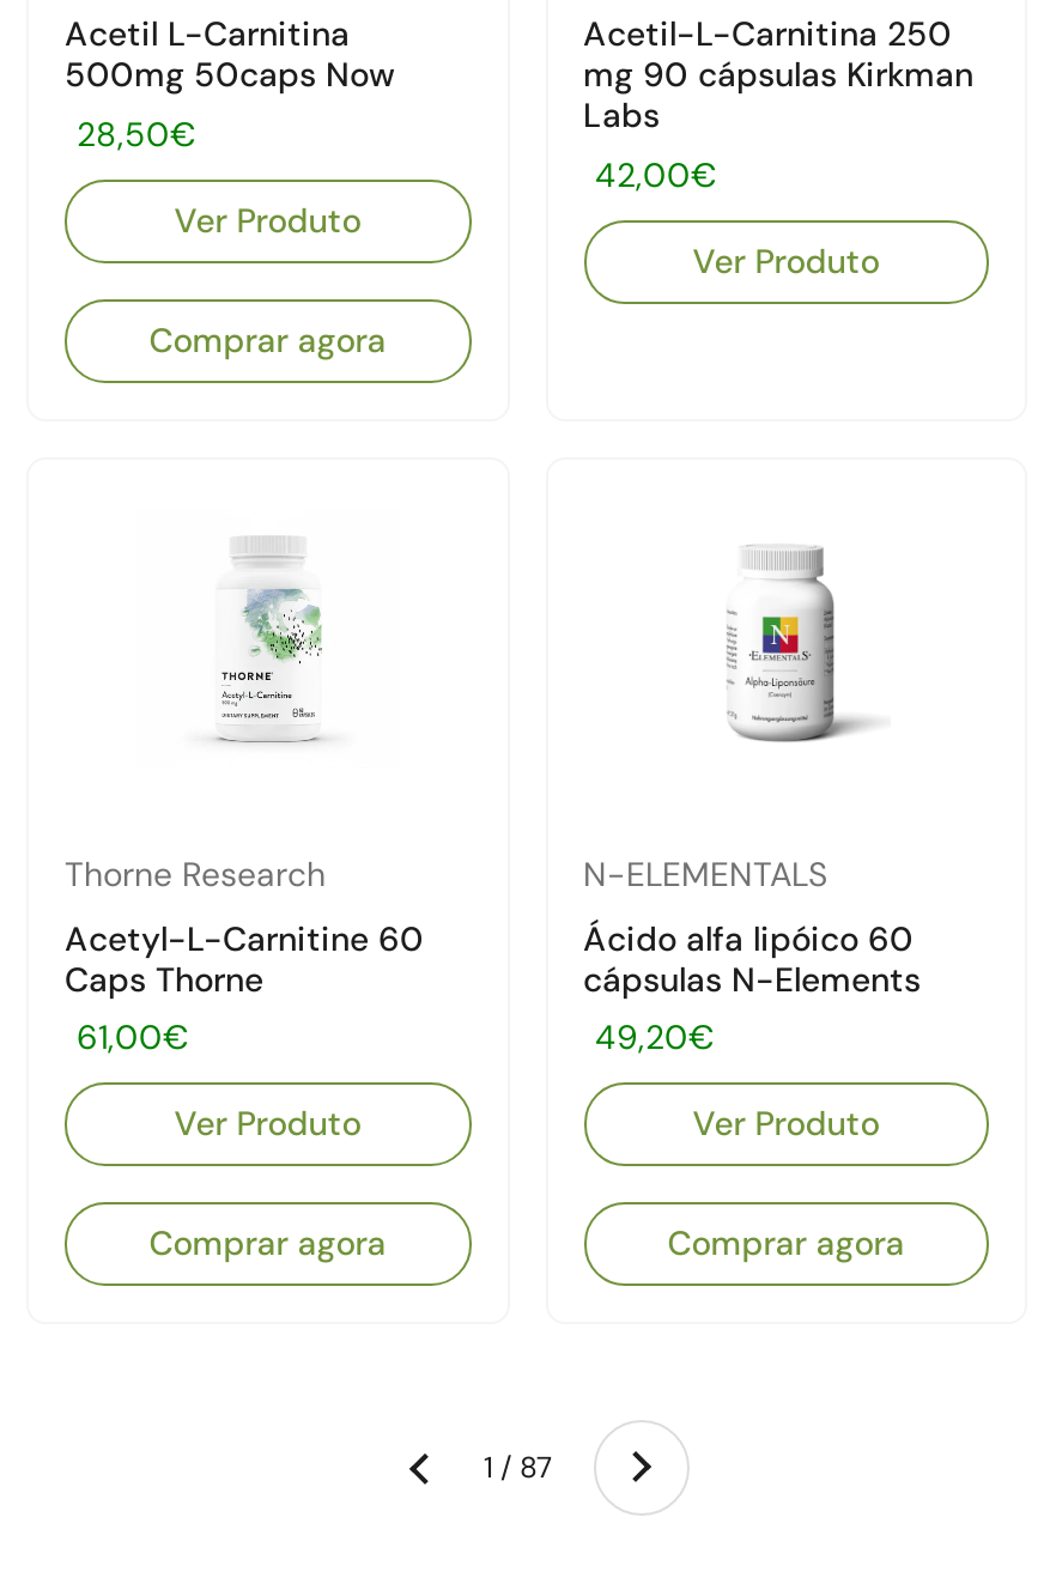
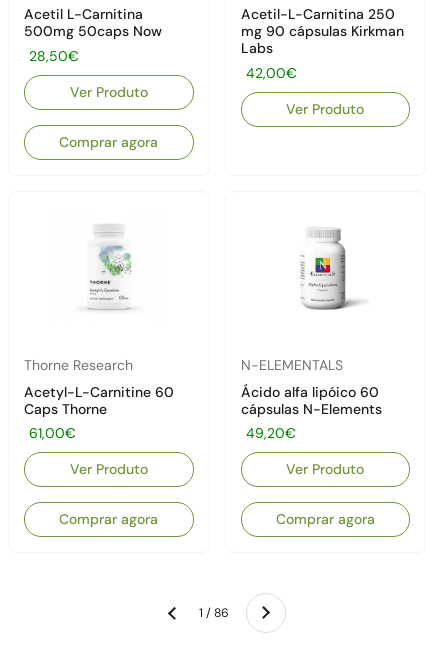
- 1 / 87
+ 1 / 86
